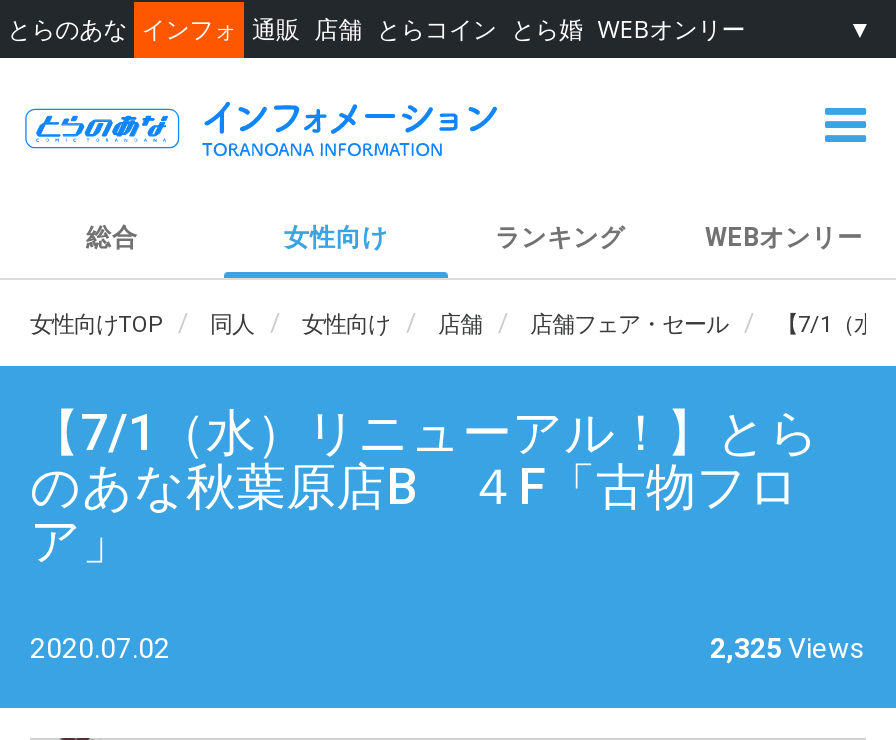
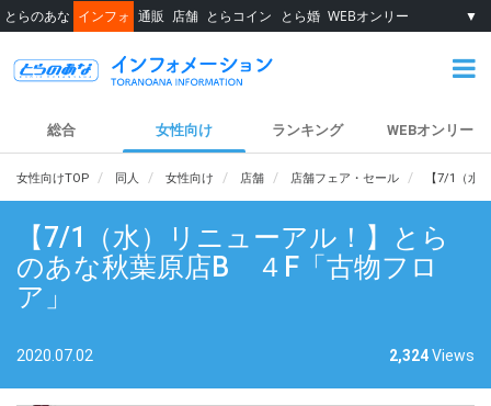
- 2,325 Views
+ 2,324 Views
